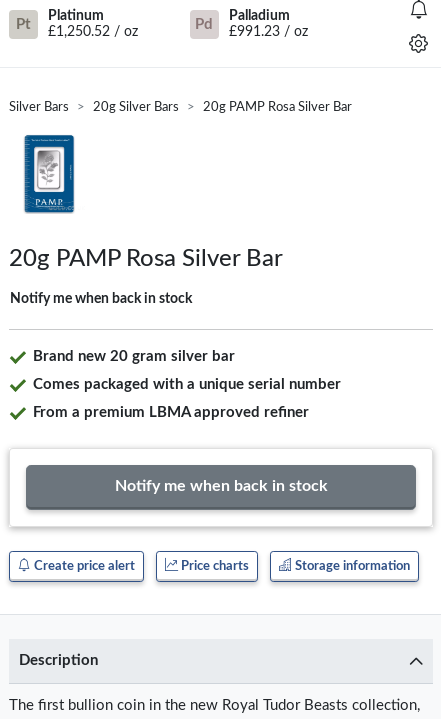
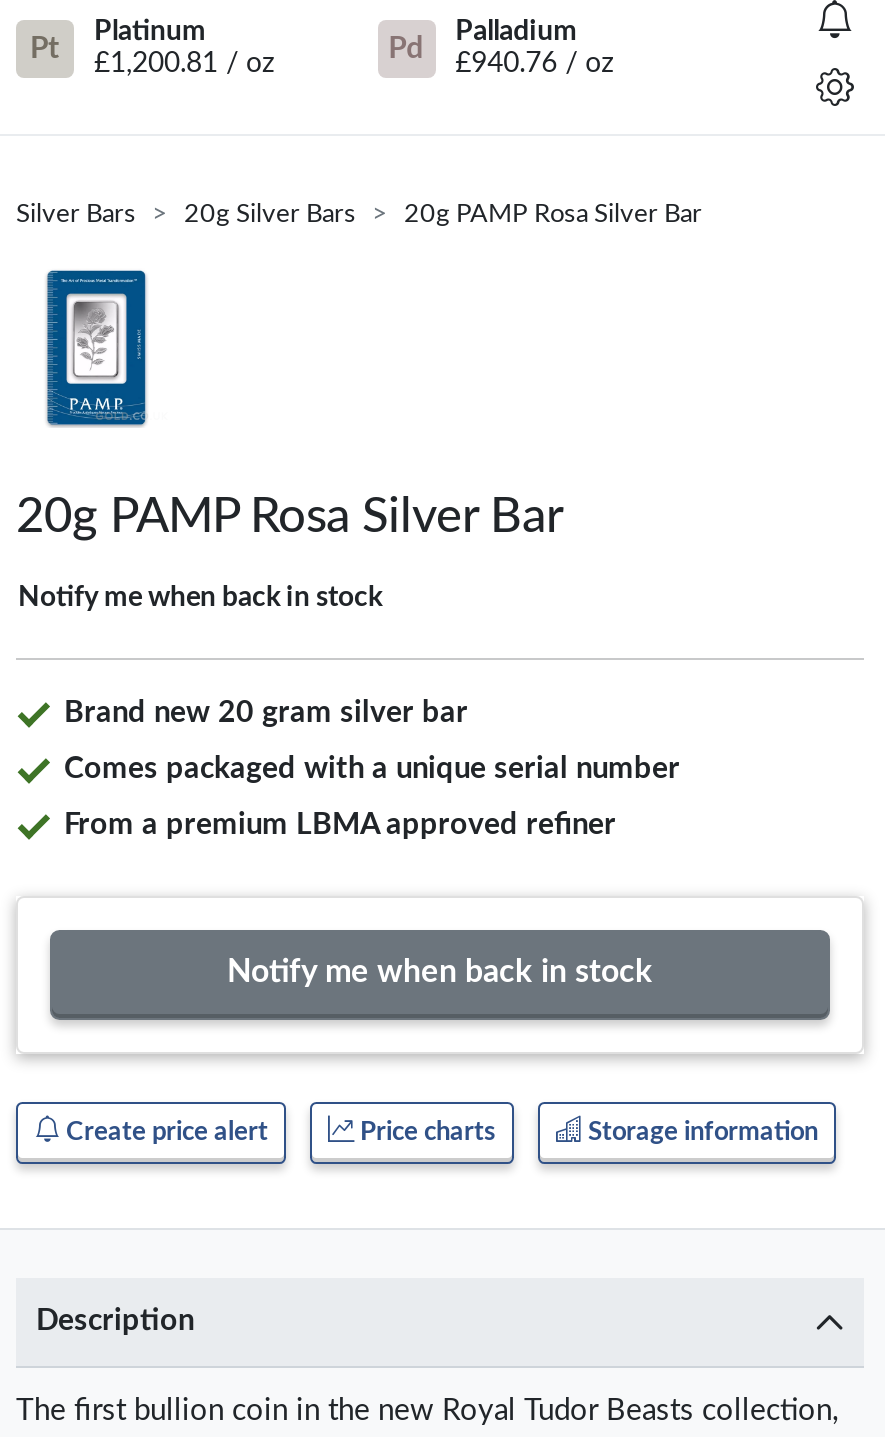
- £1,250.52 / oz
+ £1,200.81 / oz

- £991.23 / oz
+ £940.76 / oz
